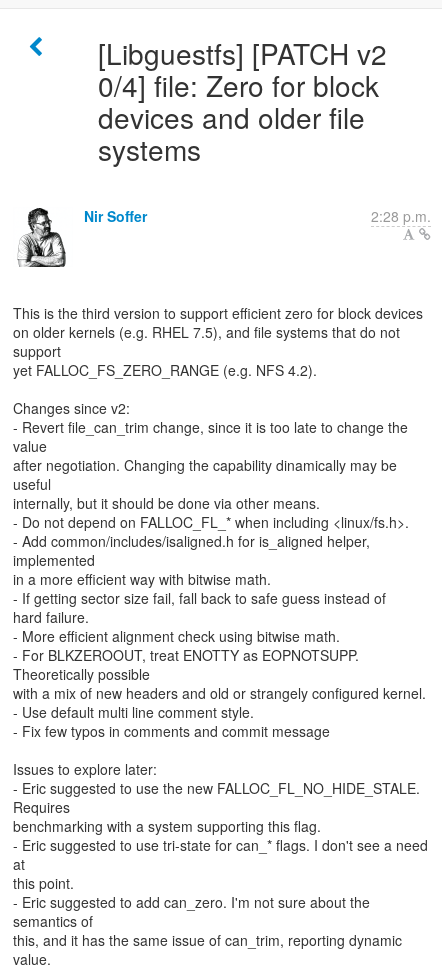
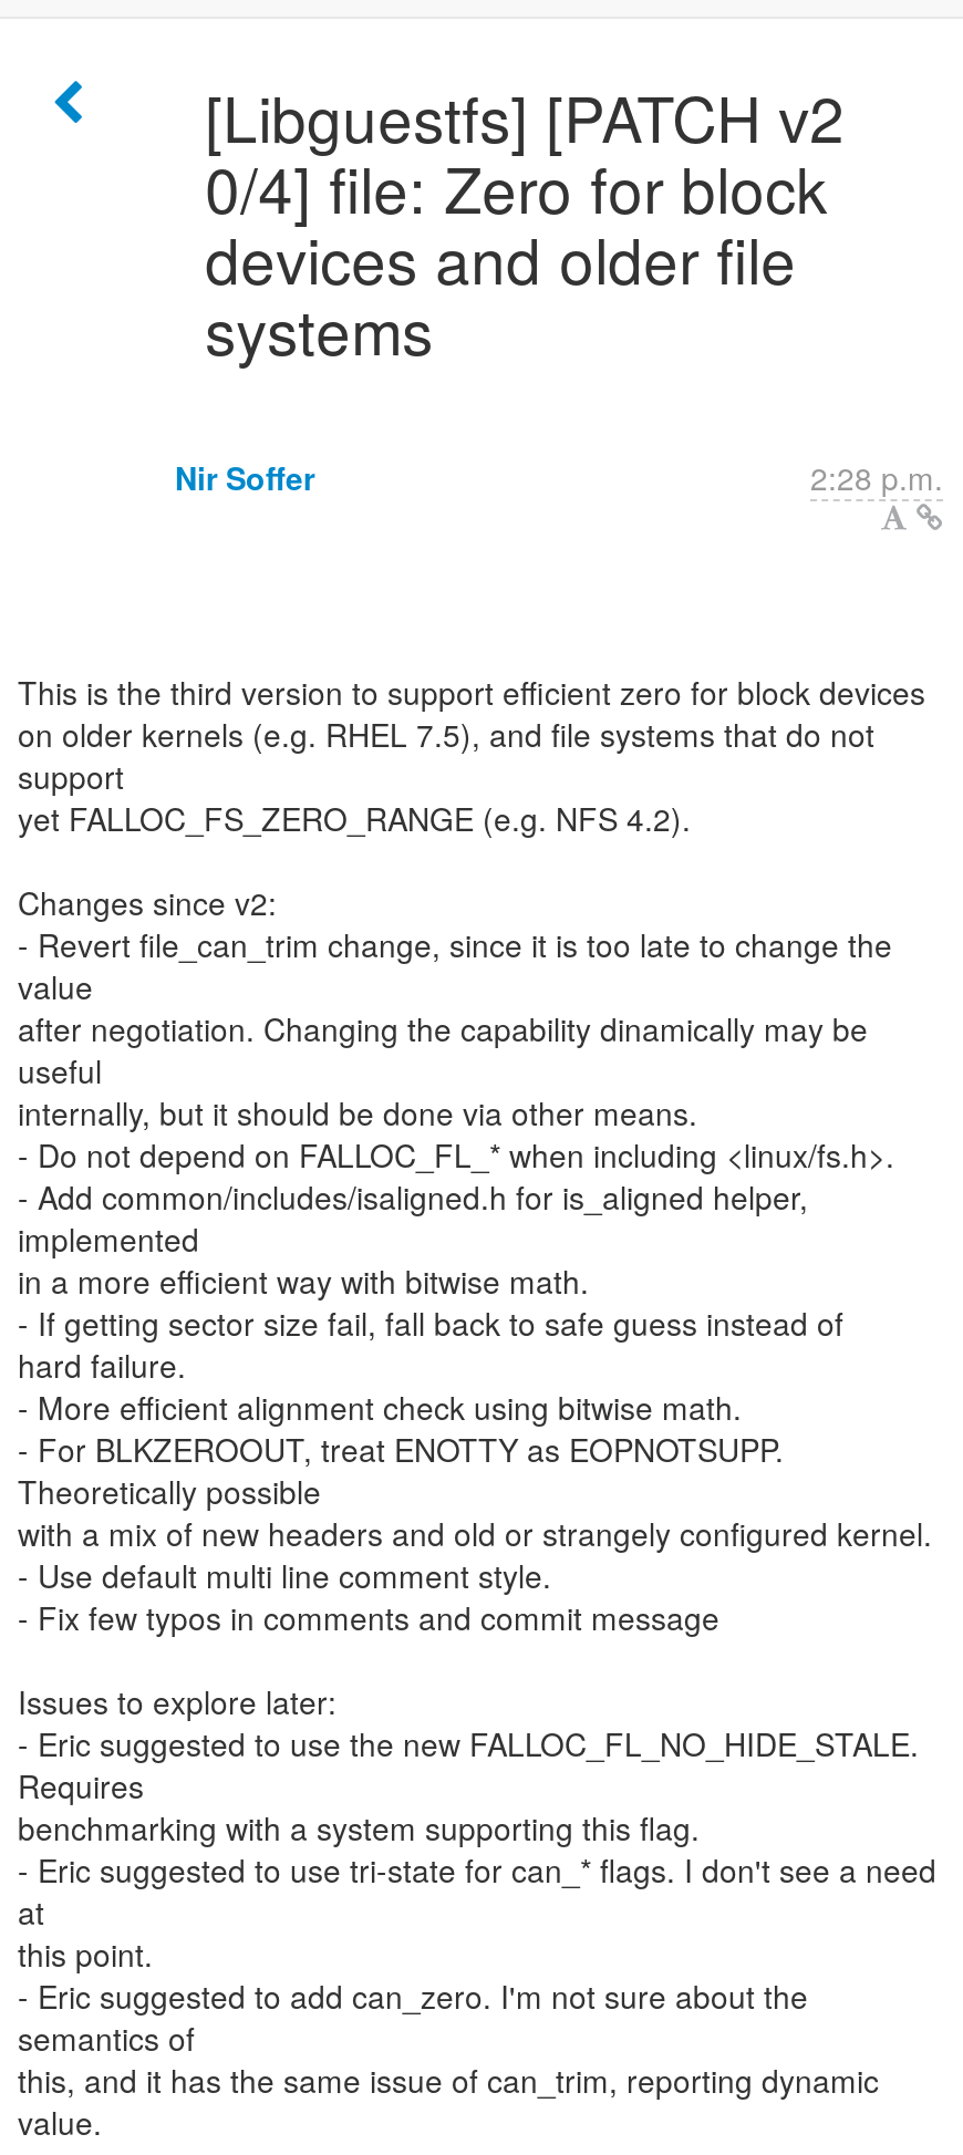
- [image]
